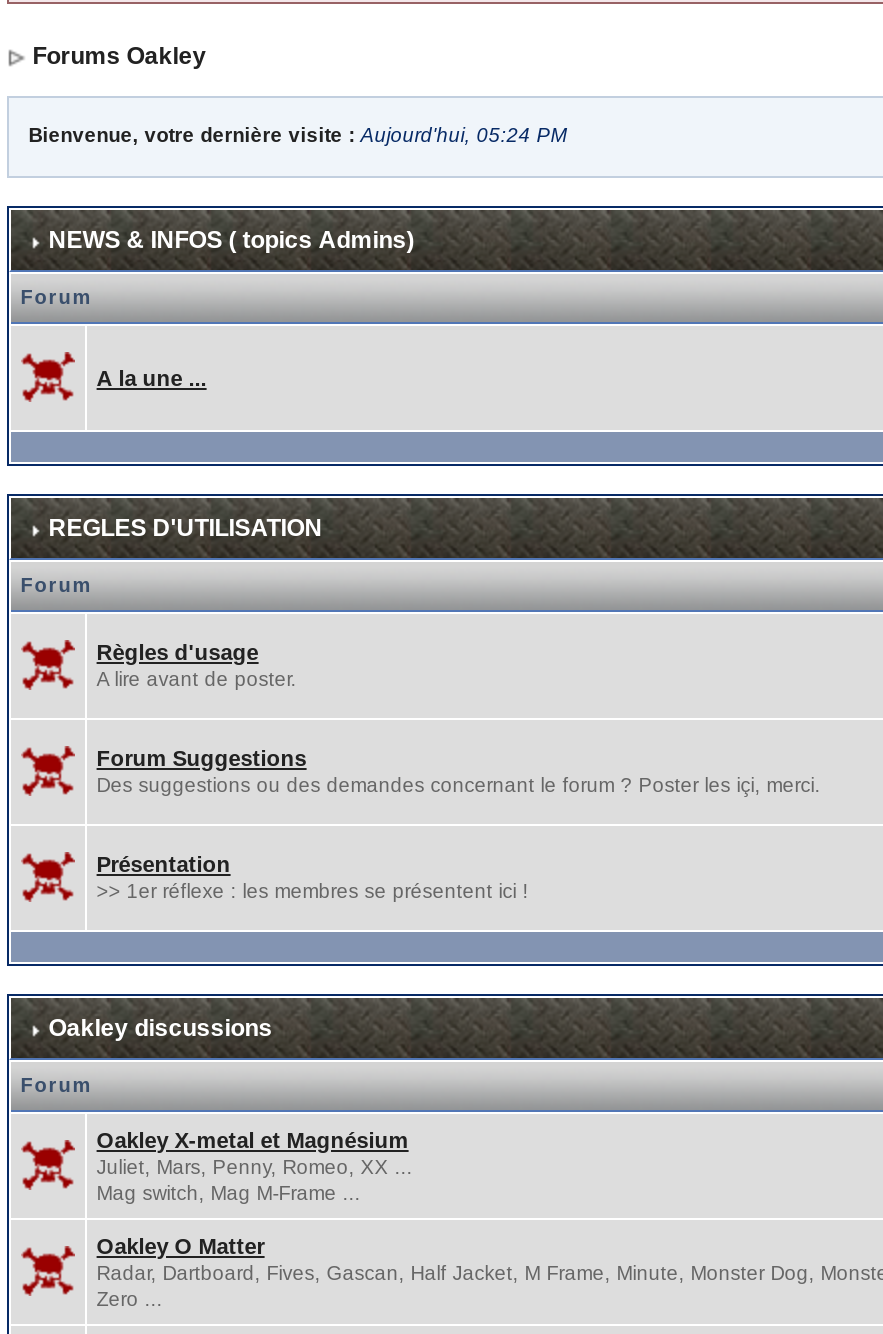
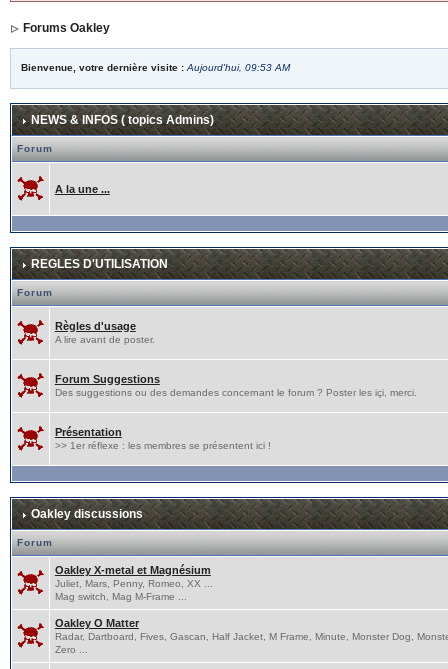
- Bienvenue, votre dernière visite : Aujourd'hui, 05:24 PM
+ Bienvenue, votre dernière visite : Aujourd'hui, 09:53 AM
